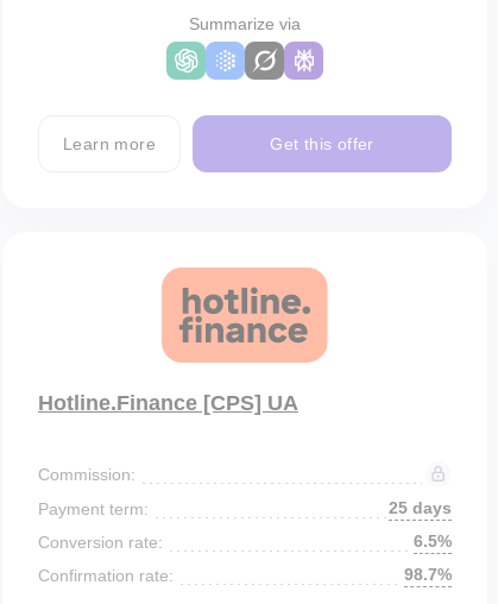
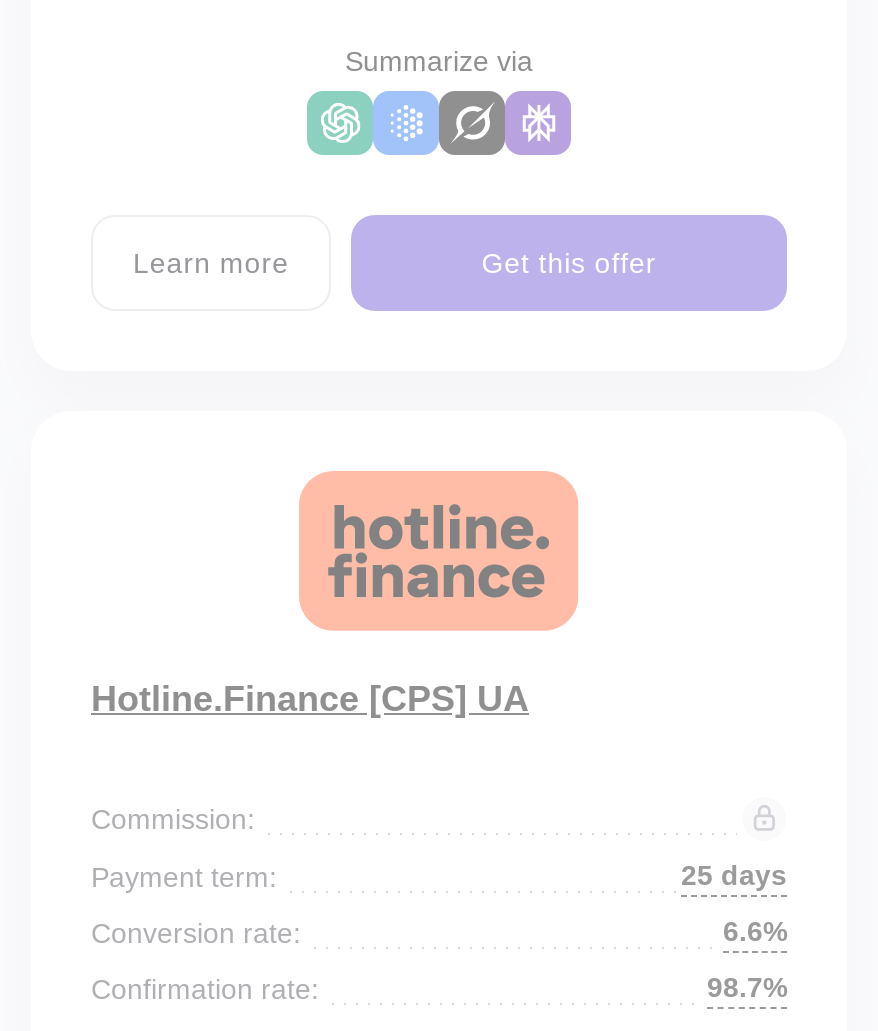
- 6.5%
+ 6.6%
